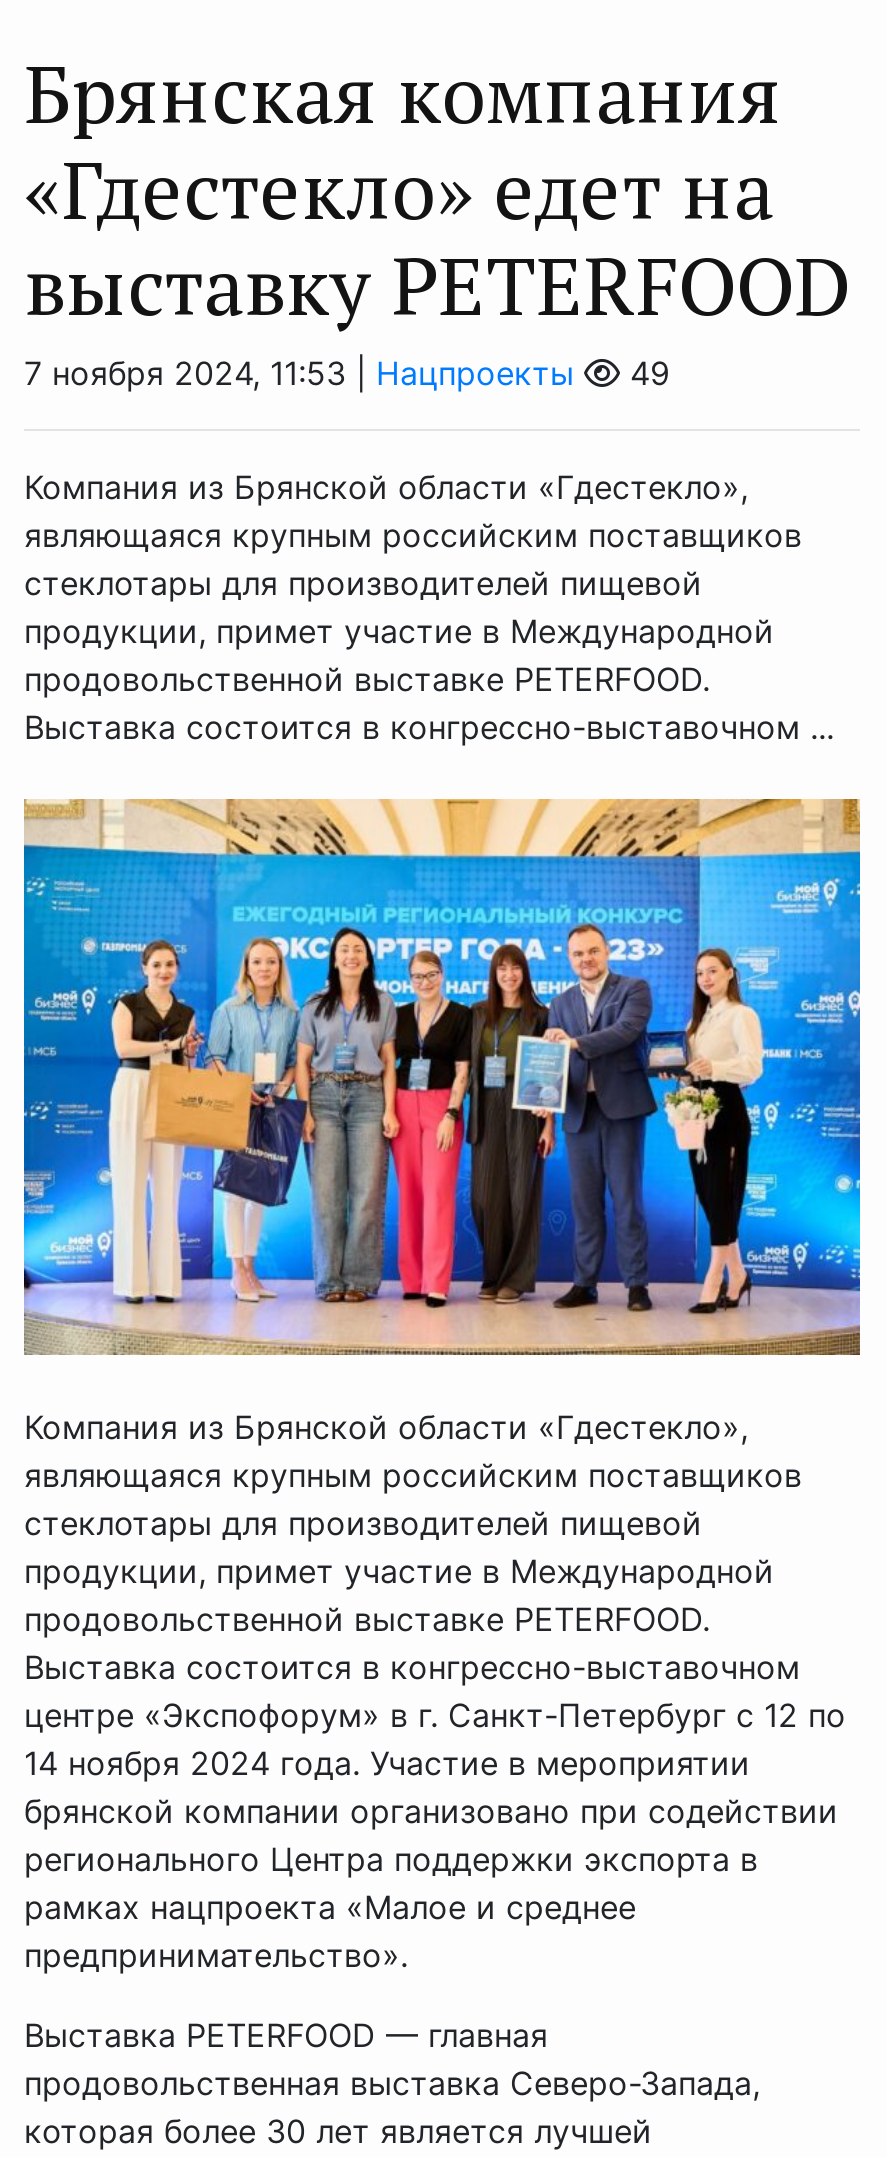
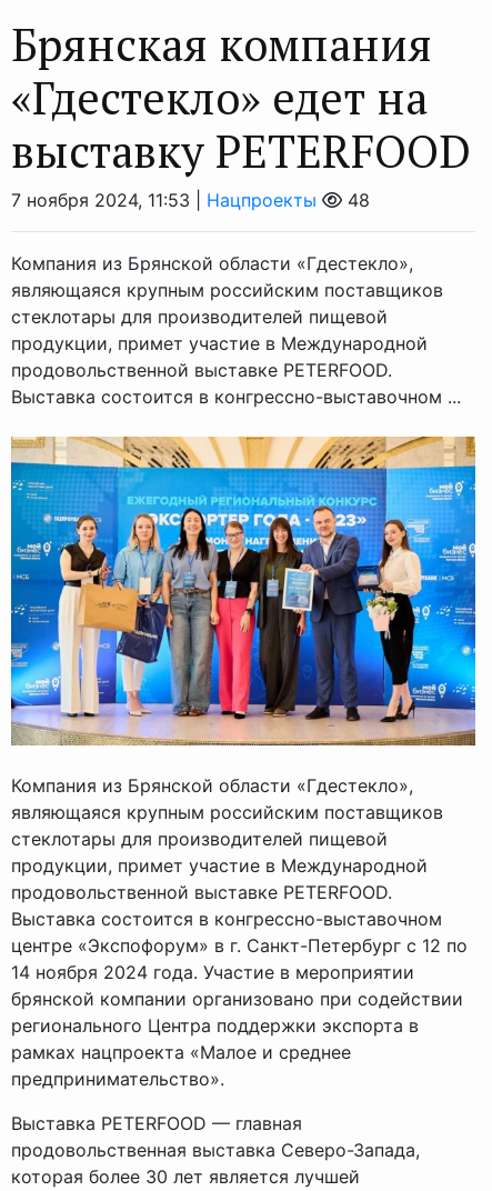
- 49
+ 48
